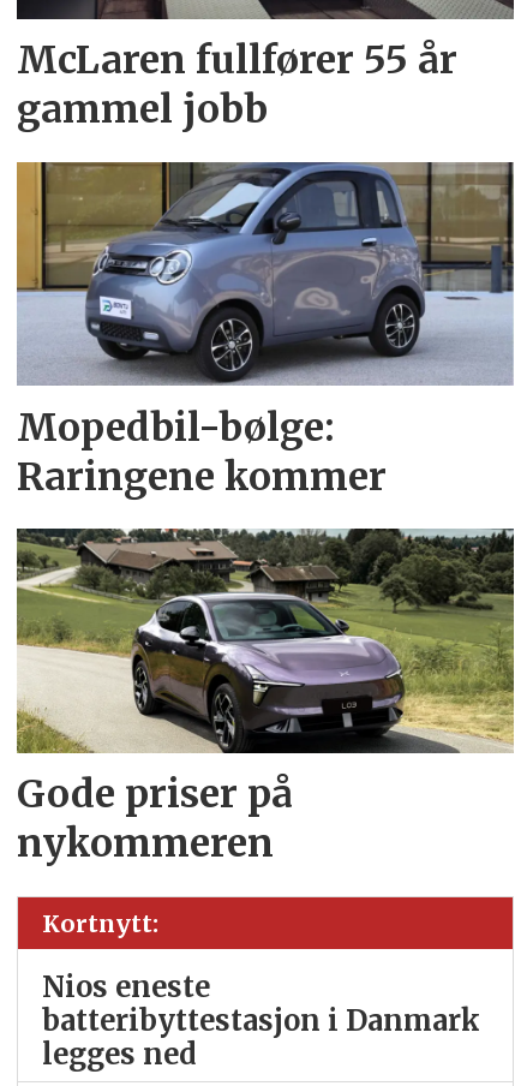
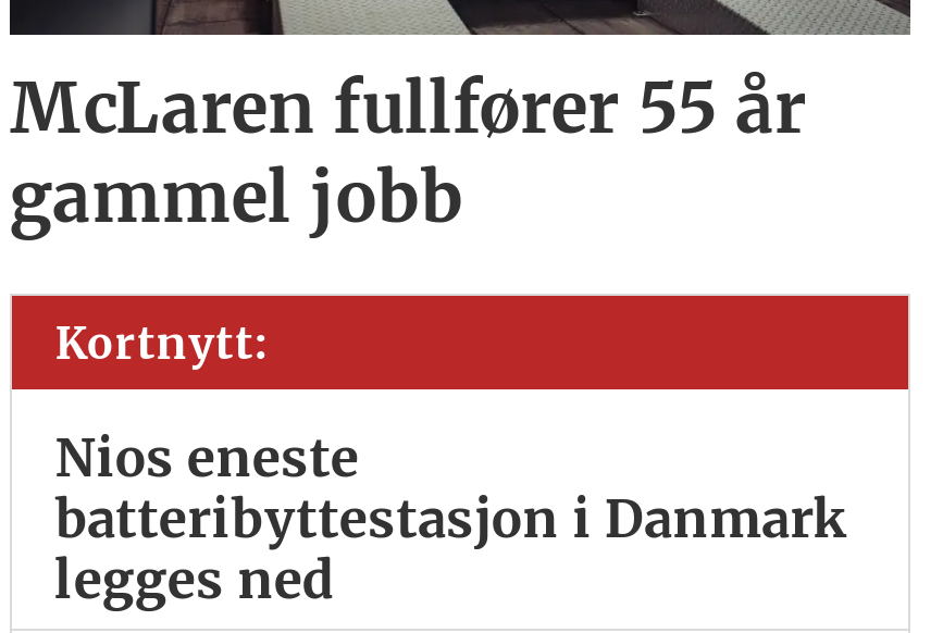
- [image]
- Mopedbil-bølge:
- Raringene kommer

- [image]
- Gode priser på
- nykommeren
